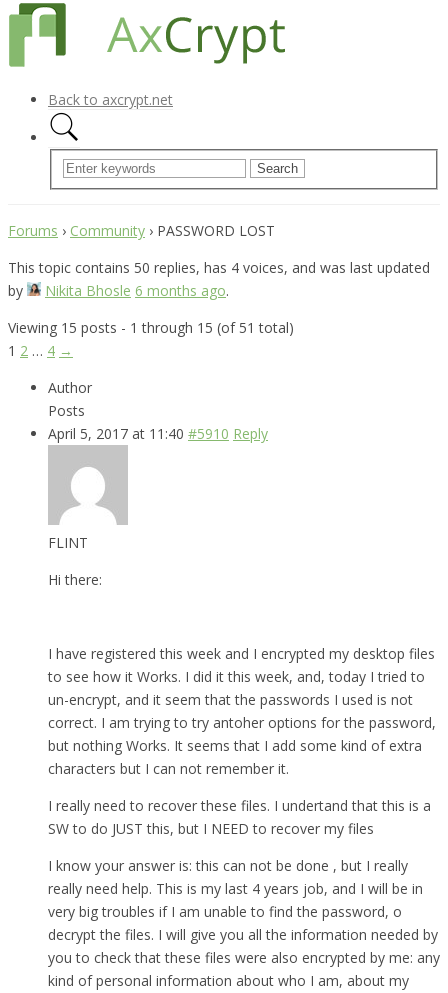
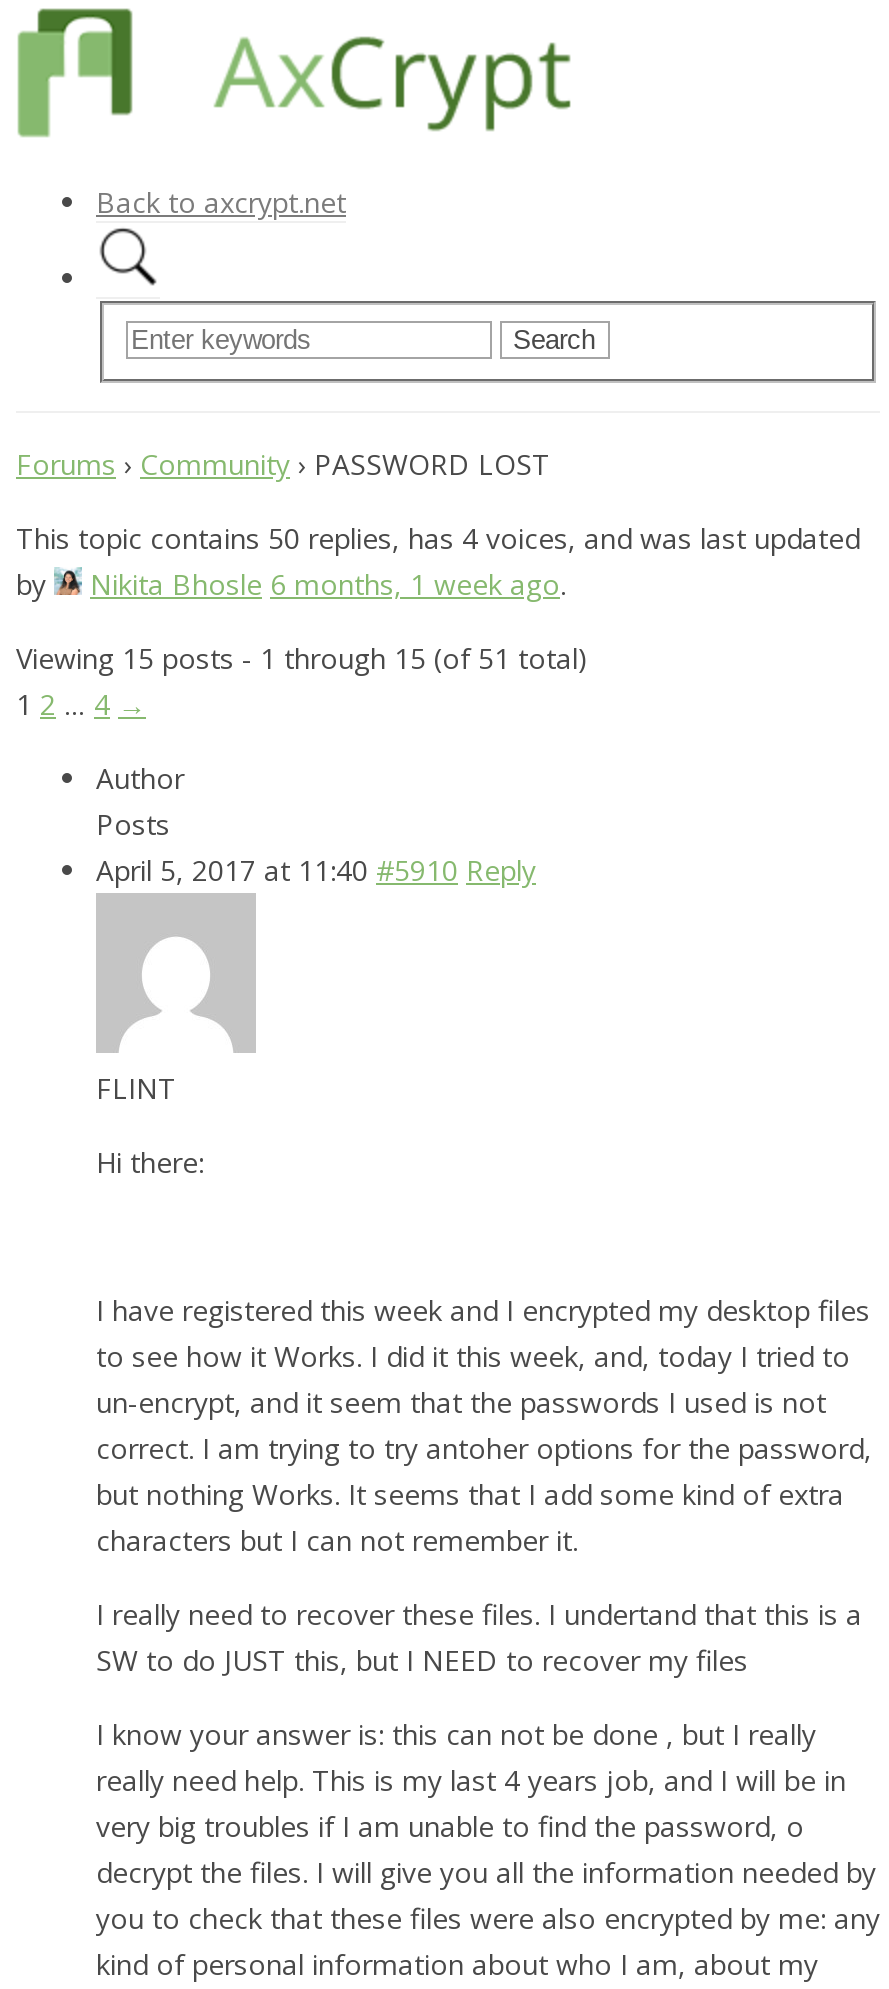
- Nikita Bhosle 6 months ago.
+ Nikita Bhosle 6 months, 1 week ago.
